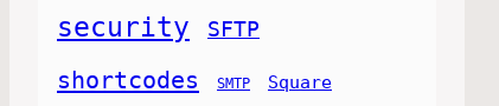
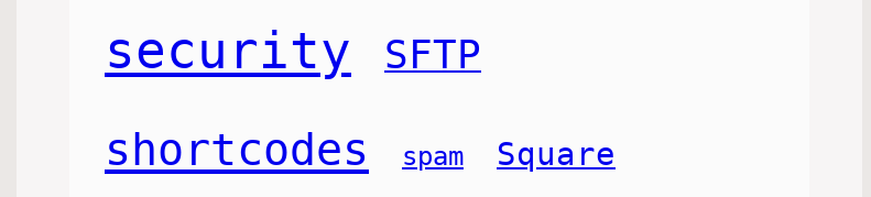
- SMTP
+ spam
